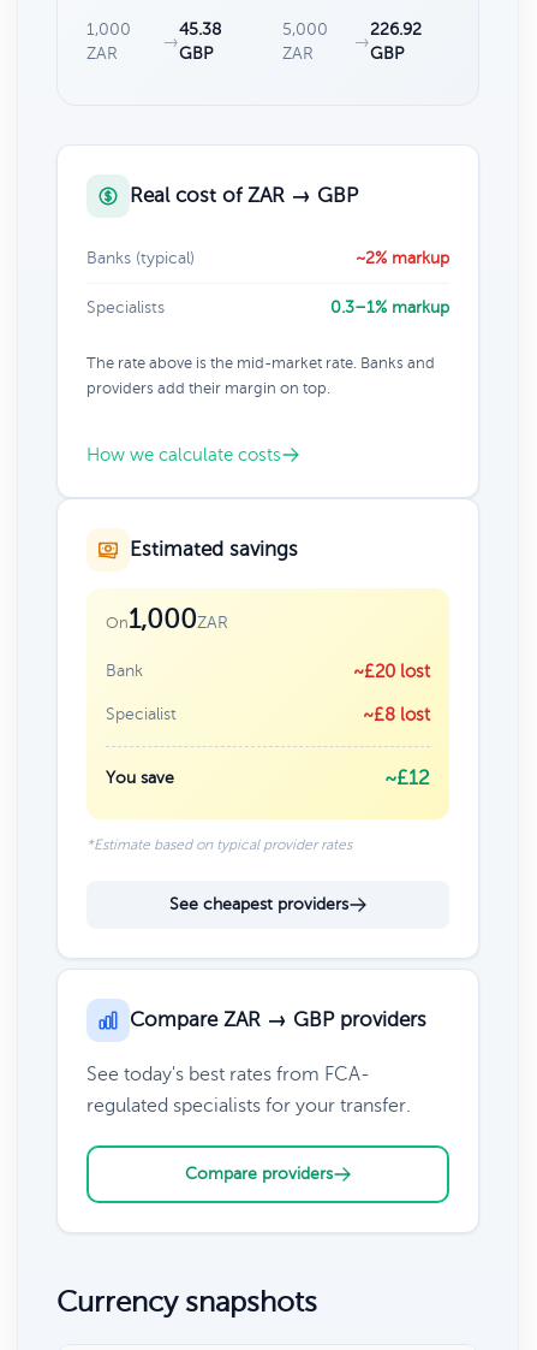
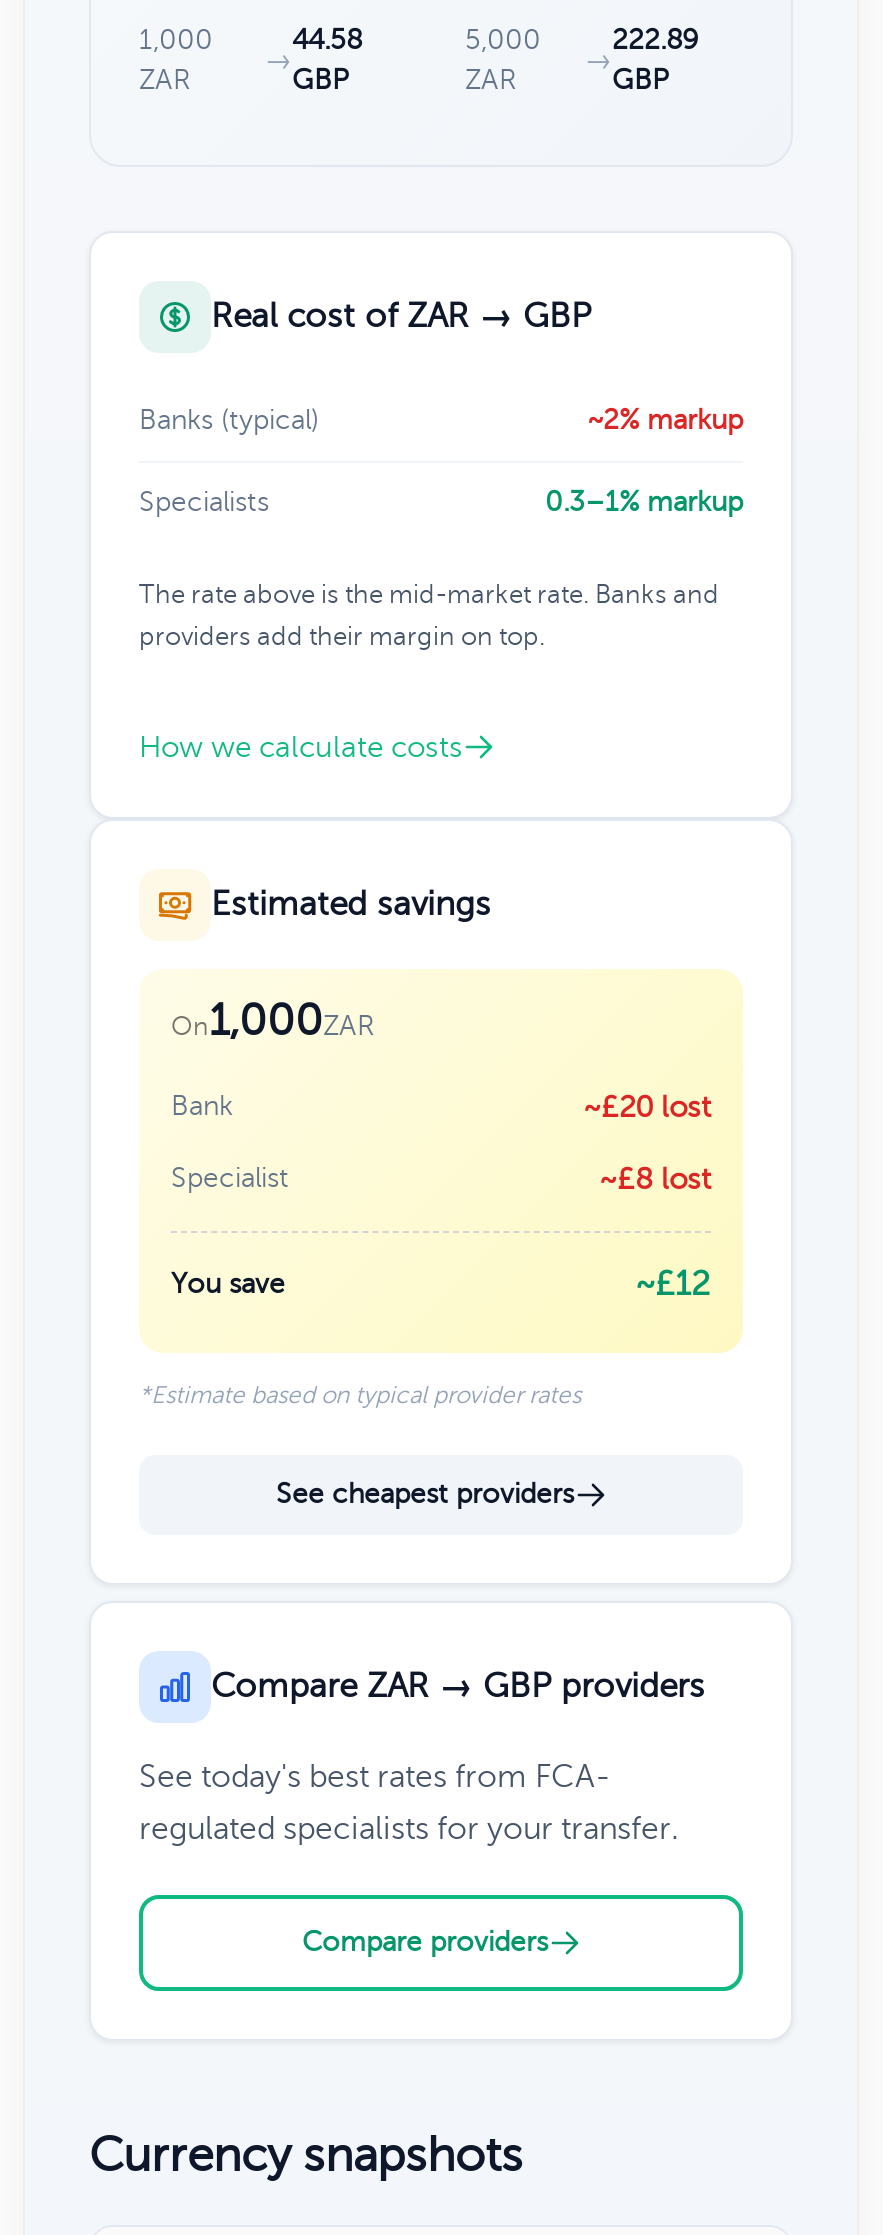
- 45.38
+ 44.58

- 226.92
+ 222.89
